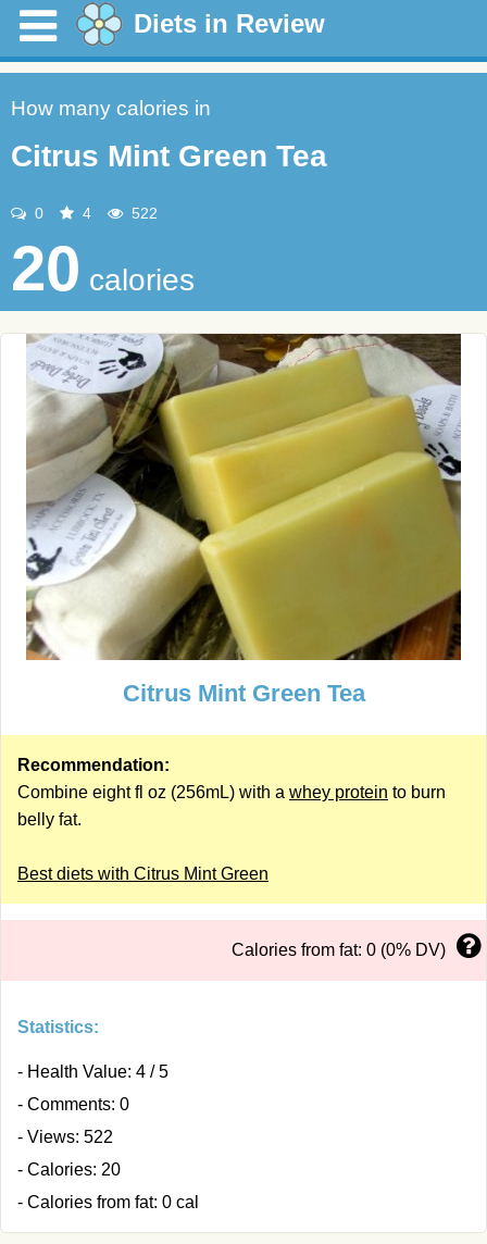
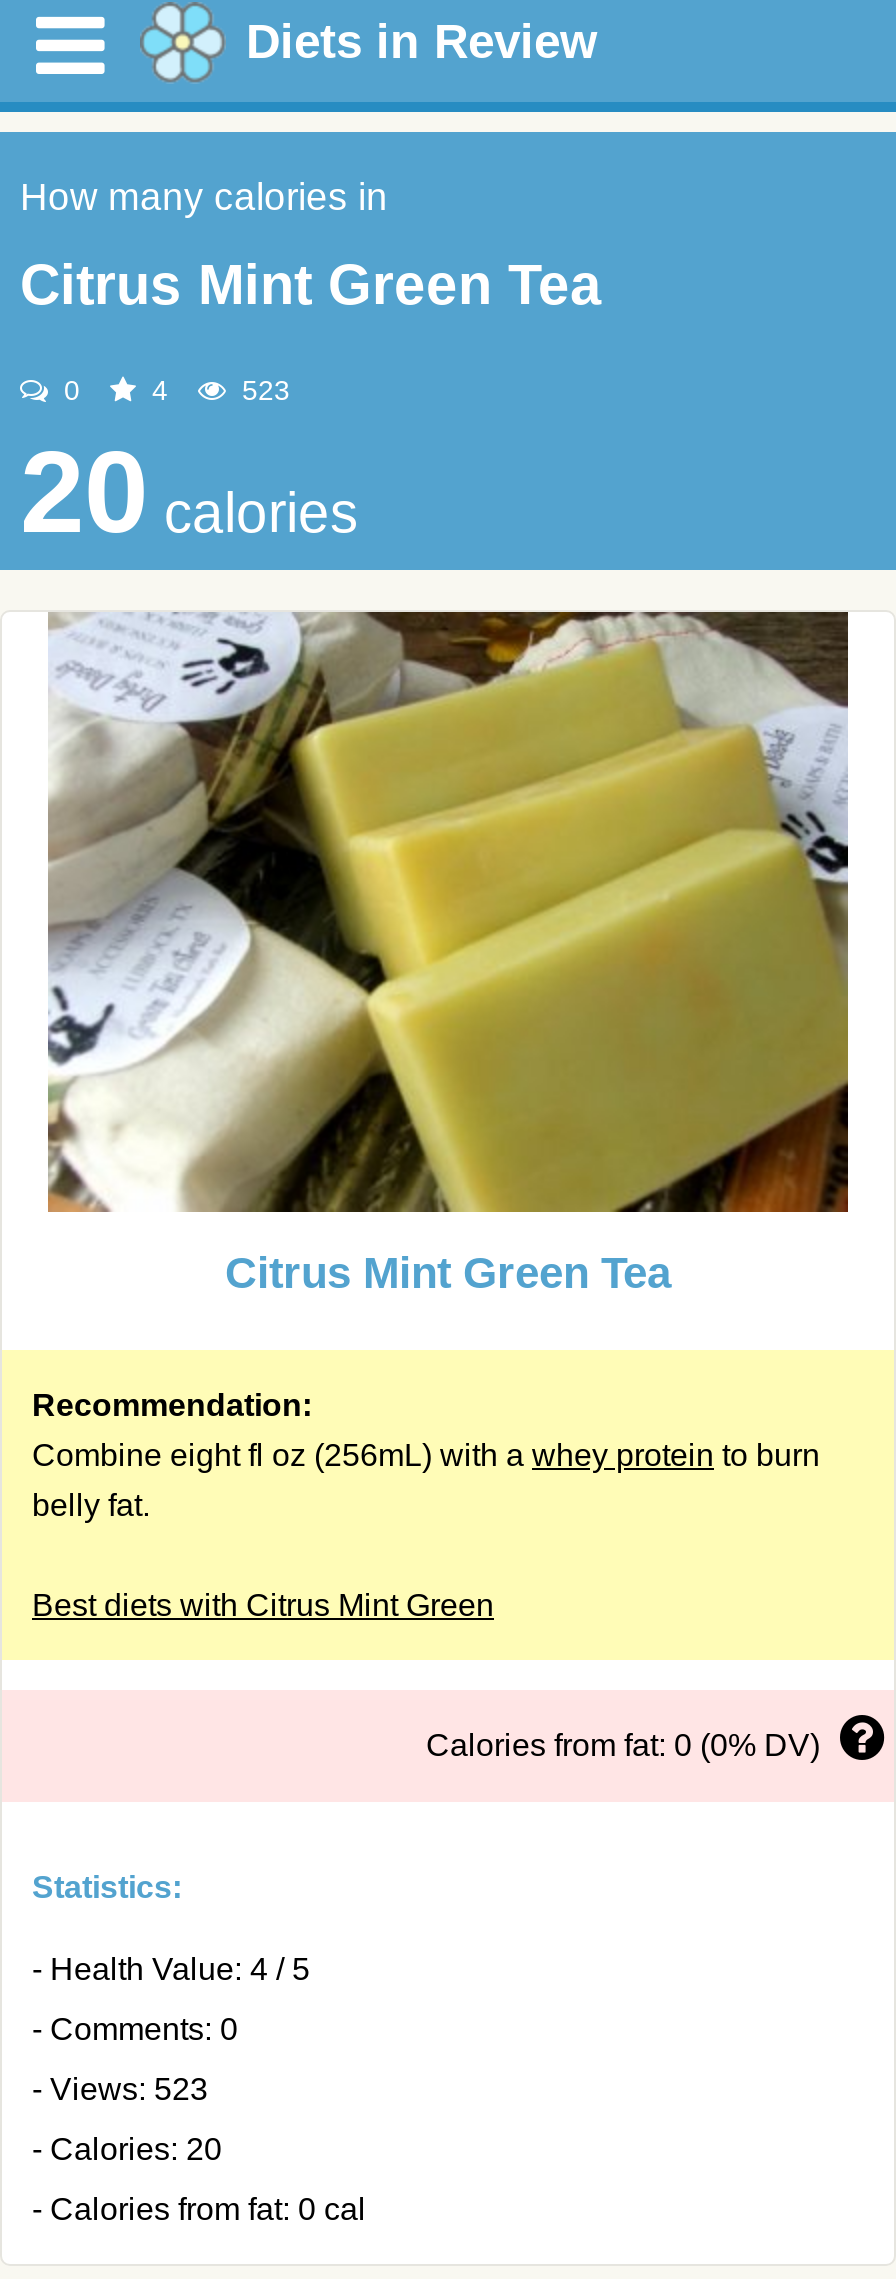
- 522
+ 523

- - Views: 522
+ - Views: 523
